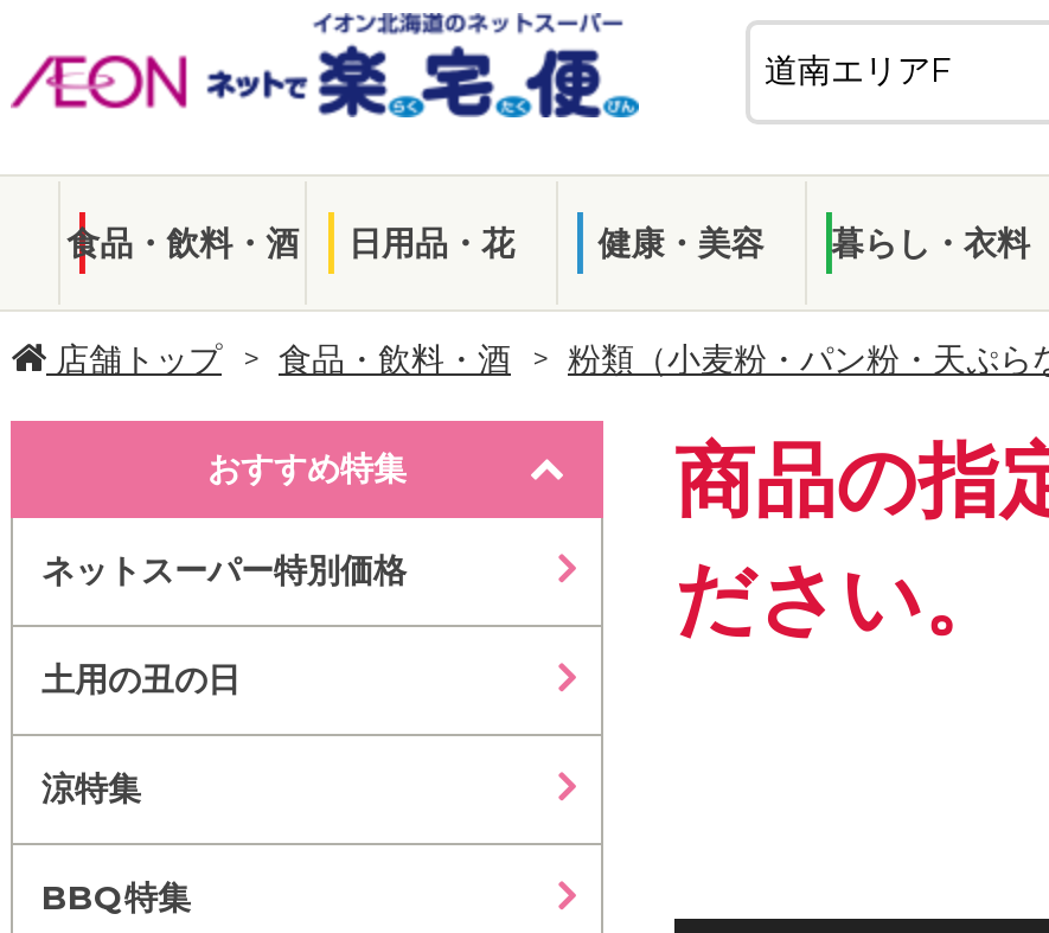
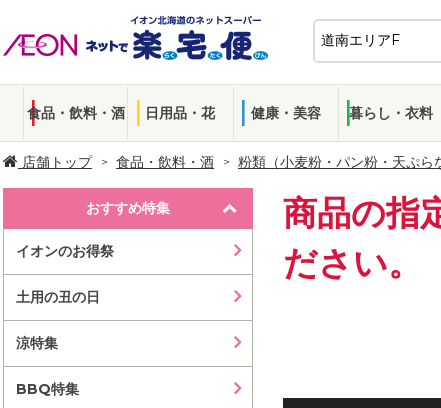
- ネットスーパー特別価格
+ イオンのお得祭
